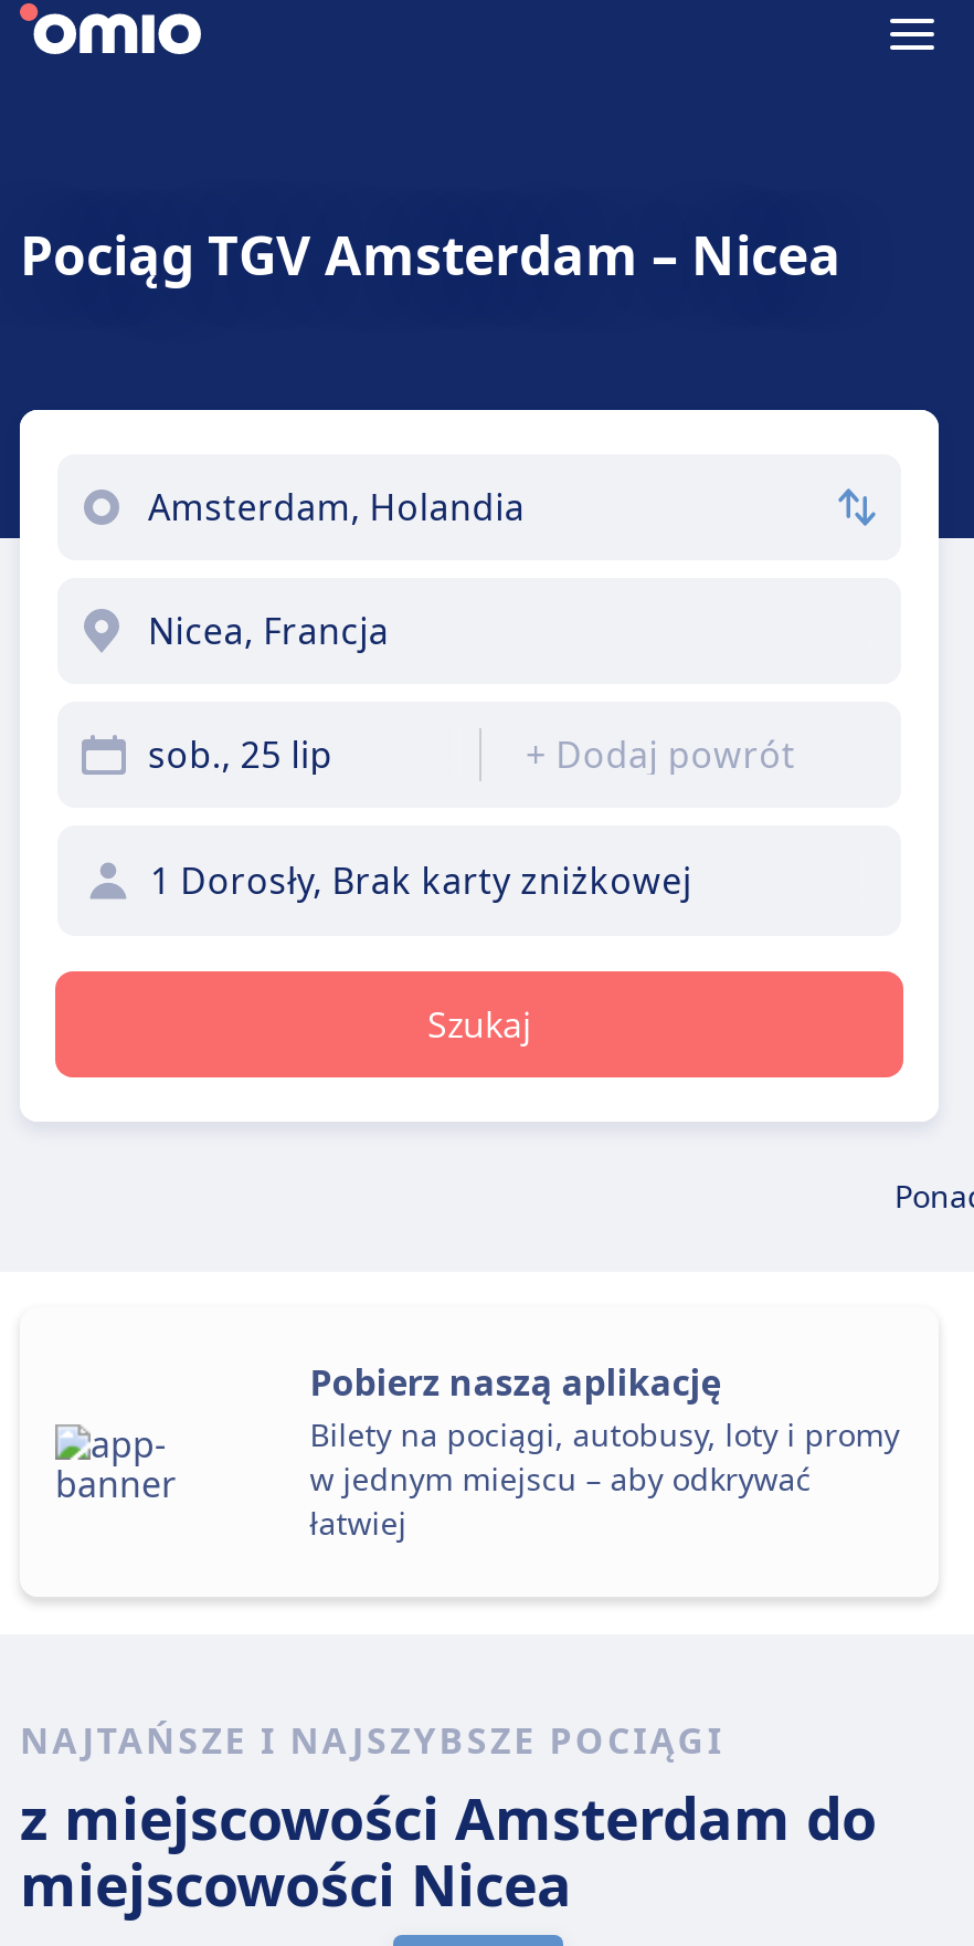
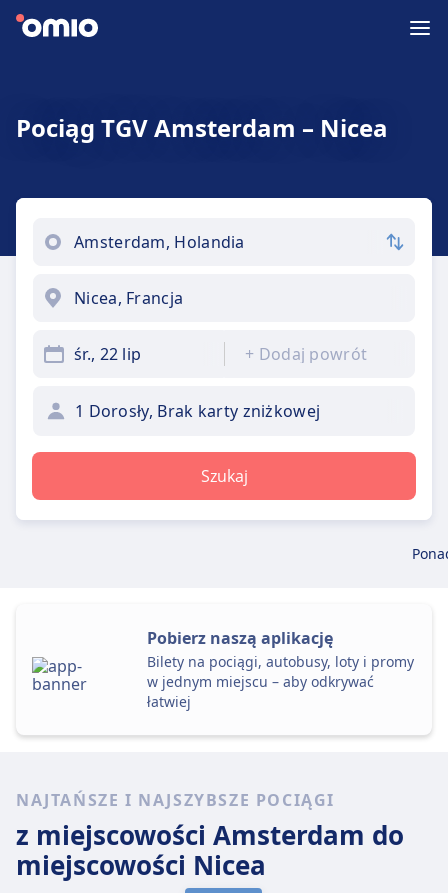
- sob., 25 lip
+ śr., 22 lip
